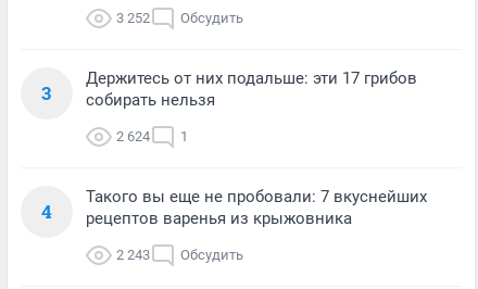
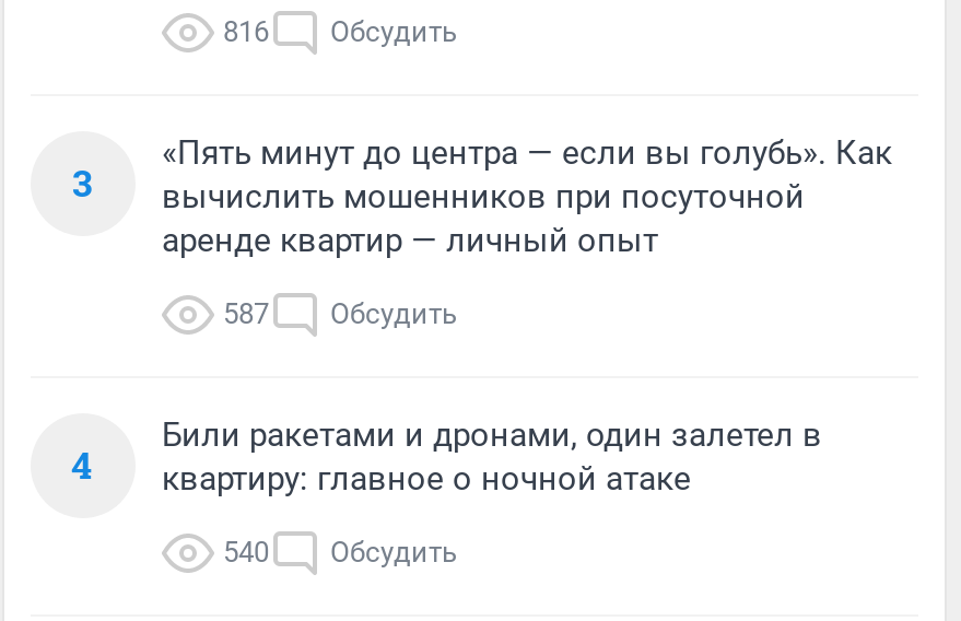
- 3 252 Обсудить
+ 816 Обсудить

- Держитесь от них подальше: эти 17 грибов
- собирать нельзя
+ «Пять минут до центра — если вы голубь». Как
+ вычислить мошенников при посуточной
+ аренде квартир — личный опыт

- 2 624
- 1
+ 587
+ Обсудить

- Такого вы еще не пробовали: 7 вкуснейших
- рецептов варенья из крыжовника
+ Били ракетами и дронами, один залетел в
+ квартиру: главное о ночной атаке

- 2 243 Обсудить
+ 540 Обсудить
